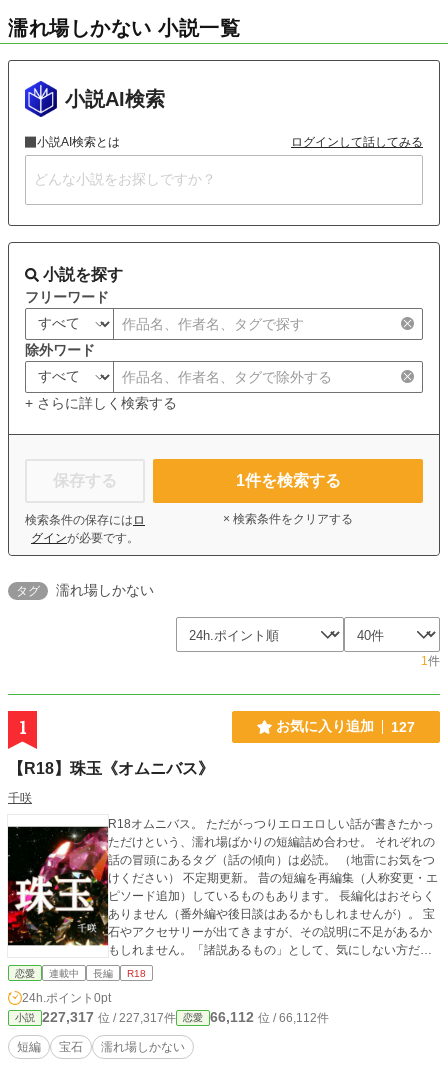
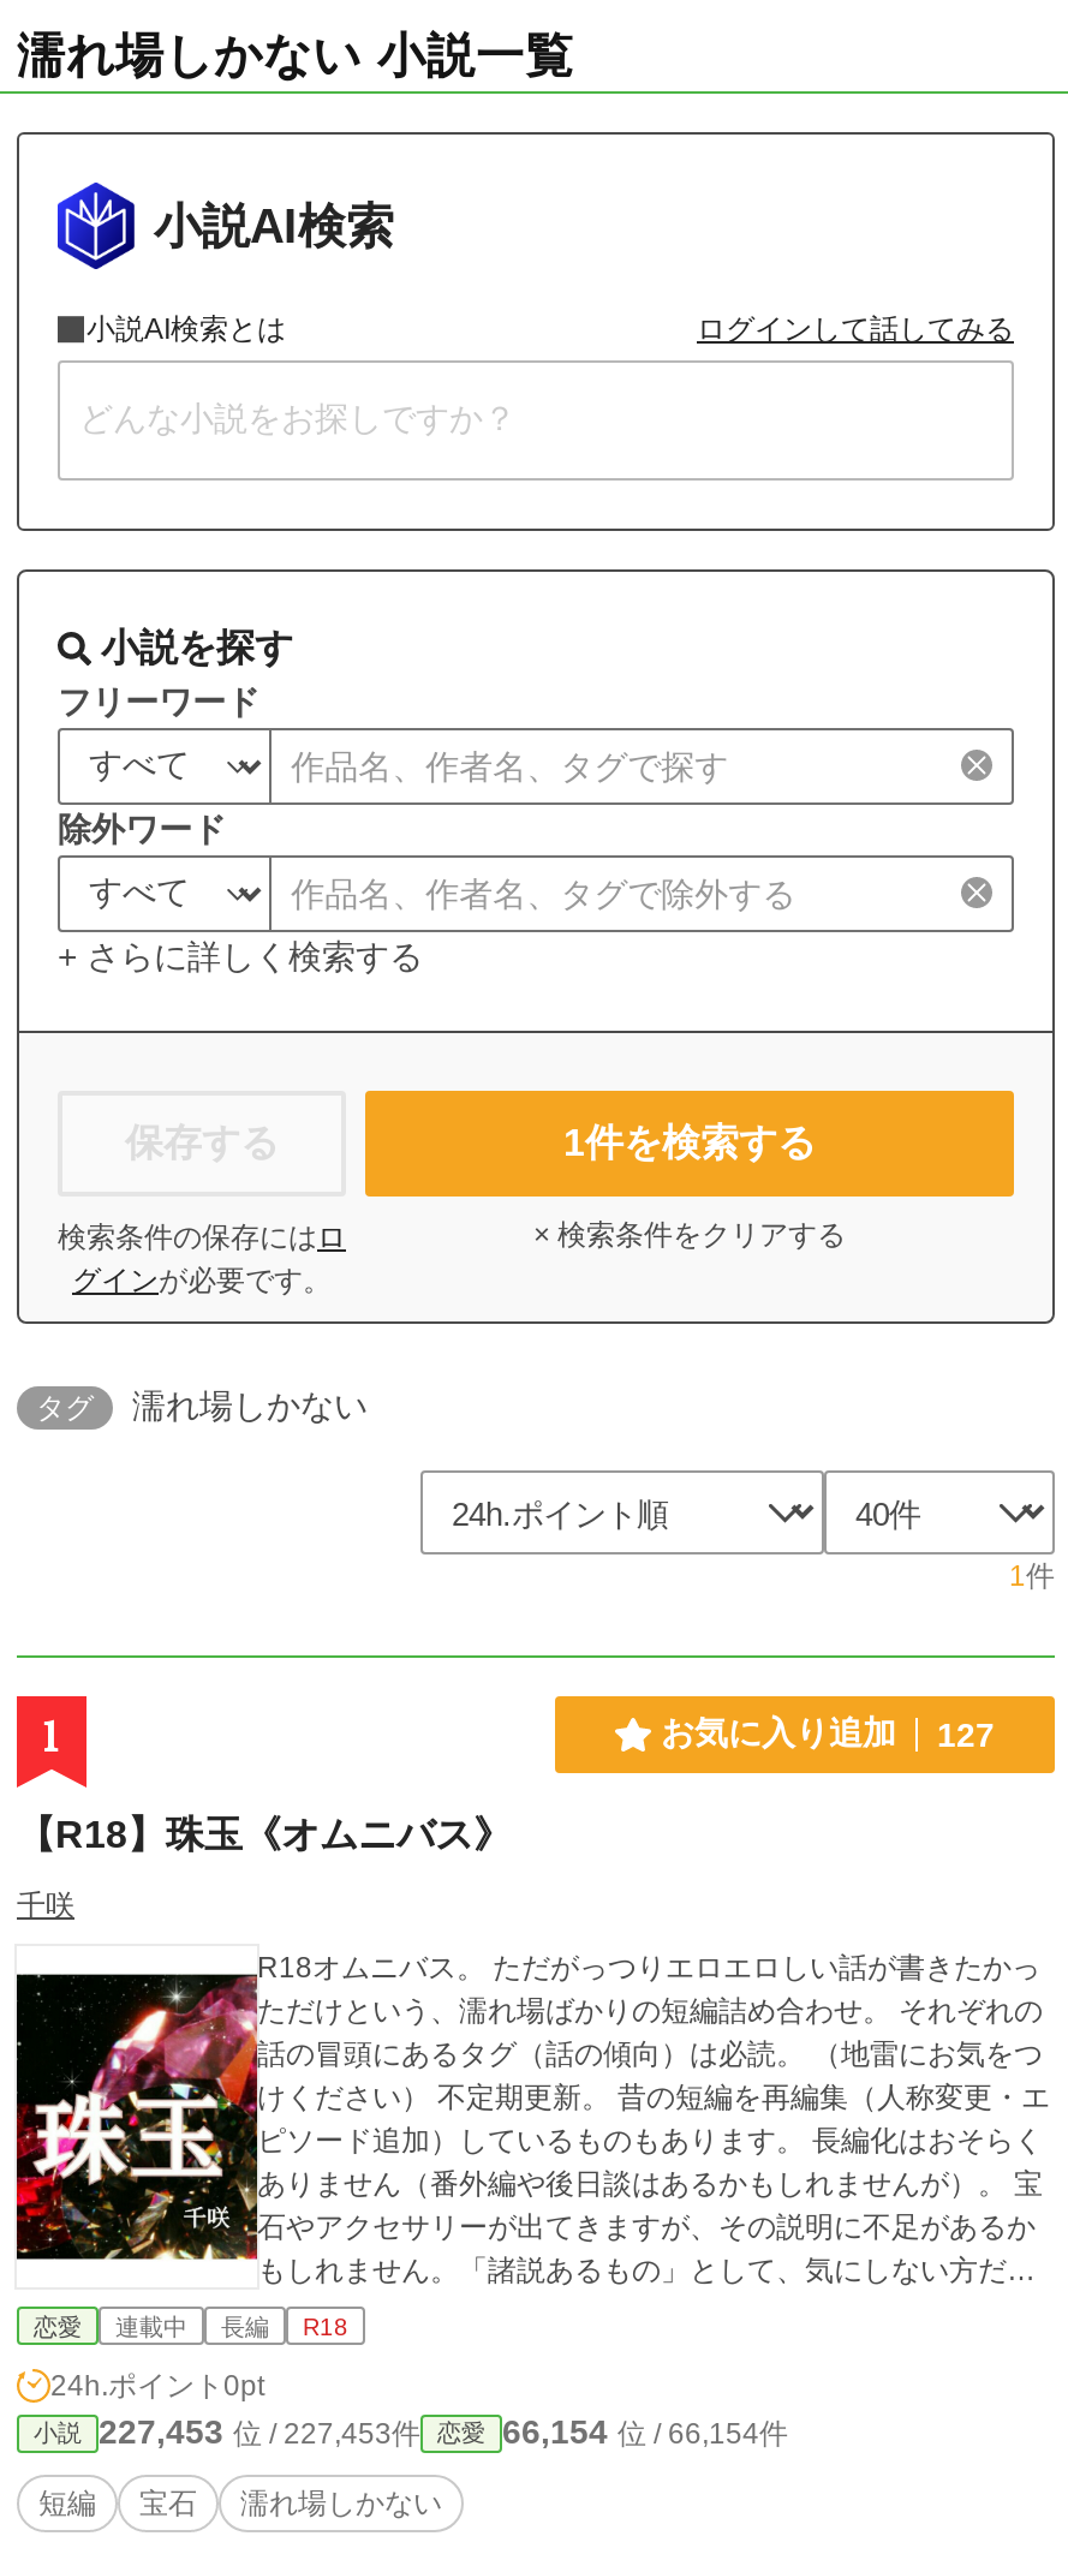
- 227,317位 / 227,317件
+ 227,453位 / 227,453件

- 66,112位 / 66,112件
+ 66,154位 / 66,154件
